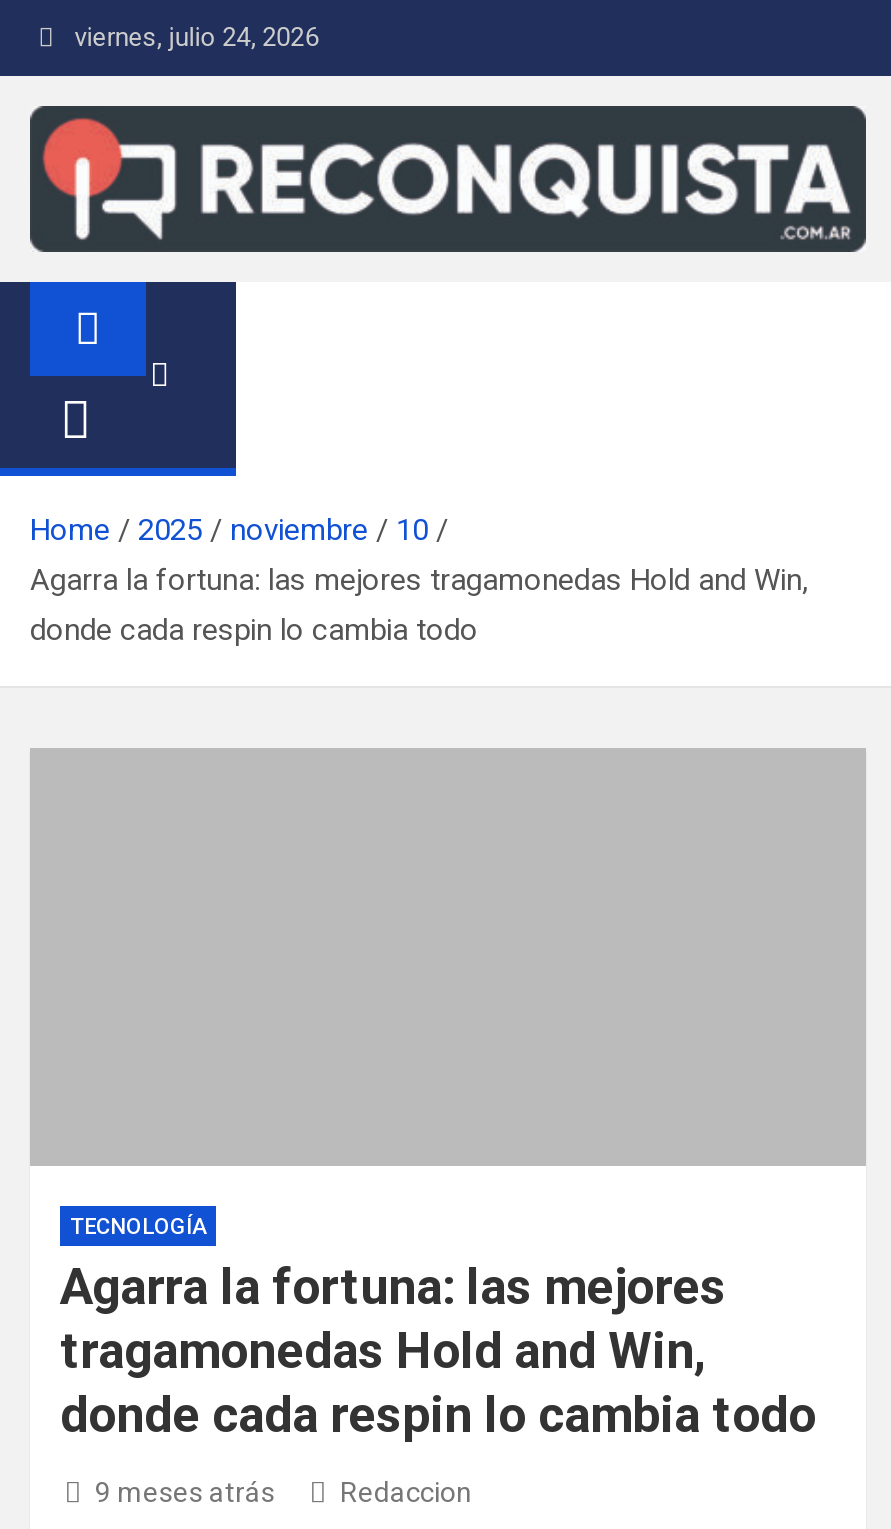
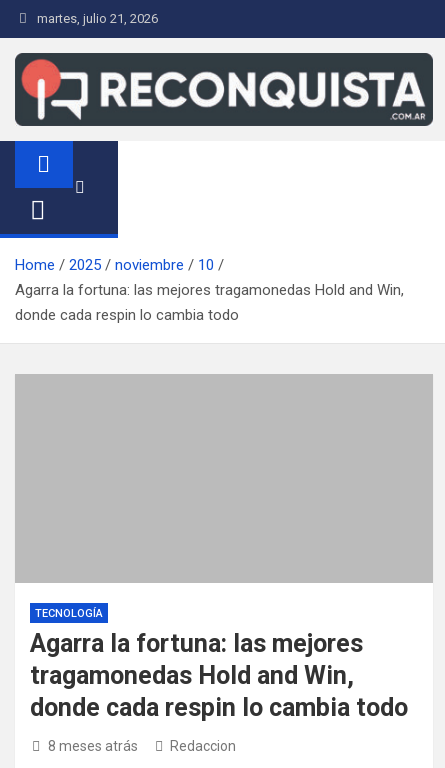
- viernes, julio 24, 2026
+ martes, julio 21, 2026

- 9 meses atrás
+ 8 meses atrás
